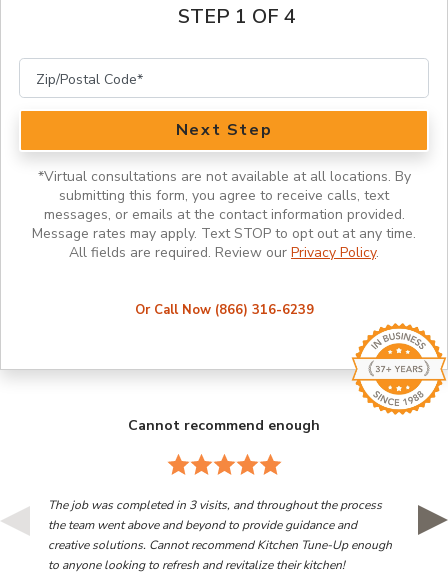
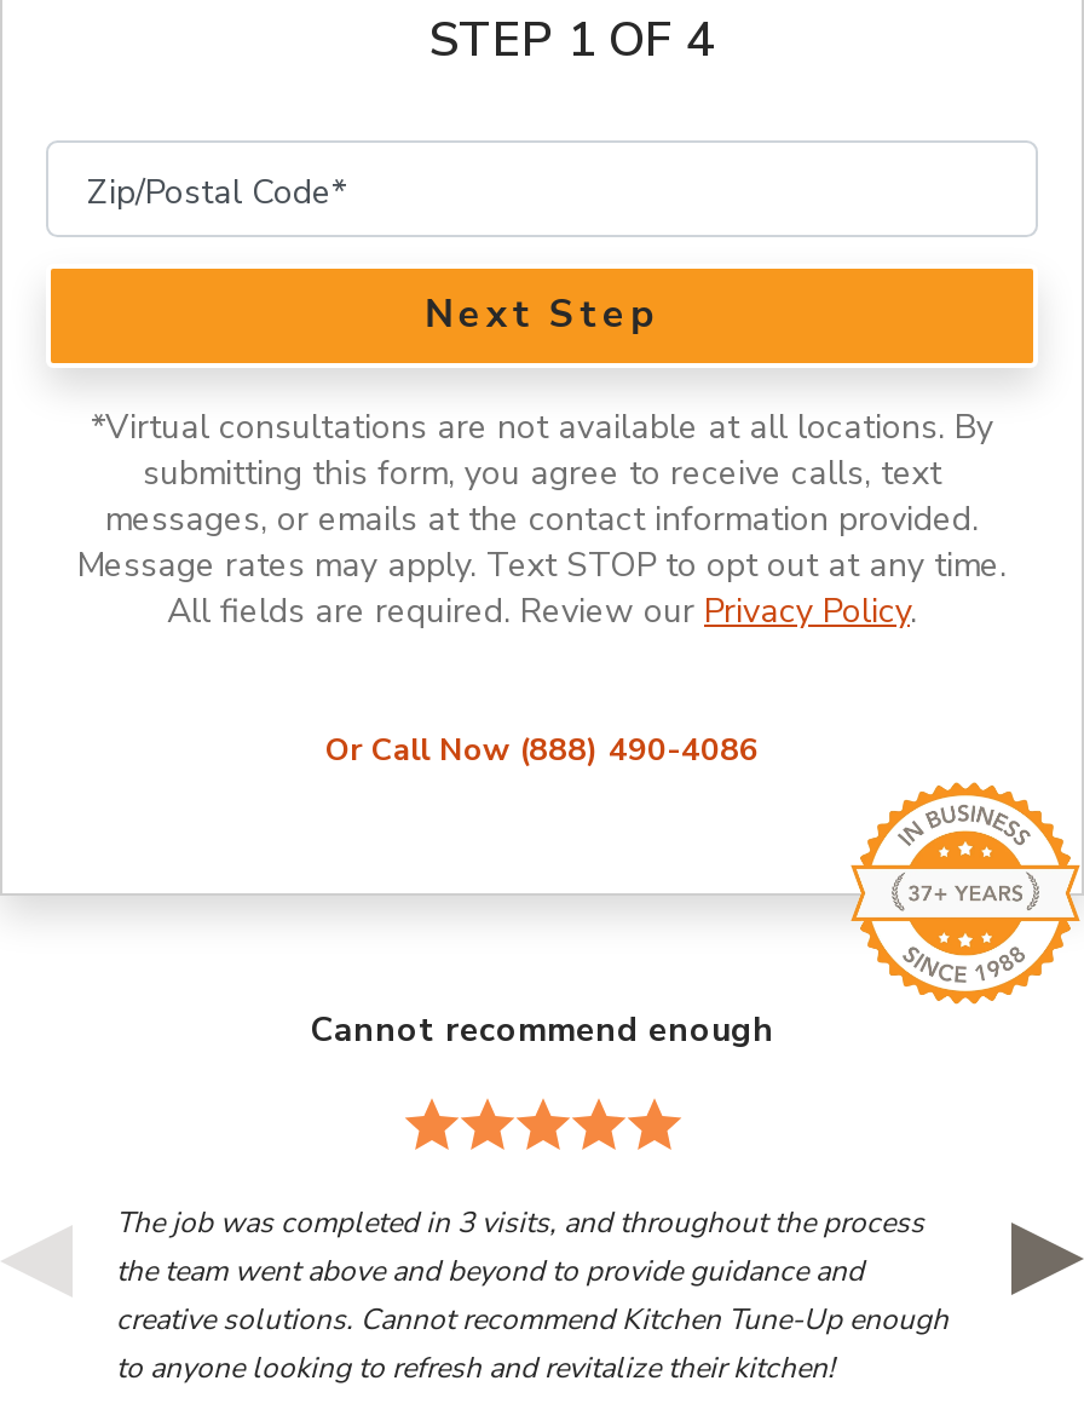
- Or Call Now (866) 316-6239
+ Or Call Now (888) 490-4086
